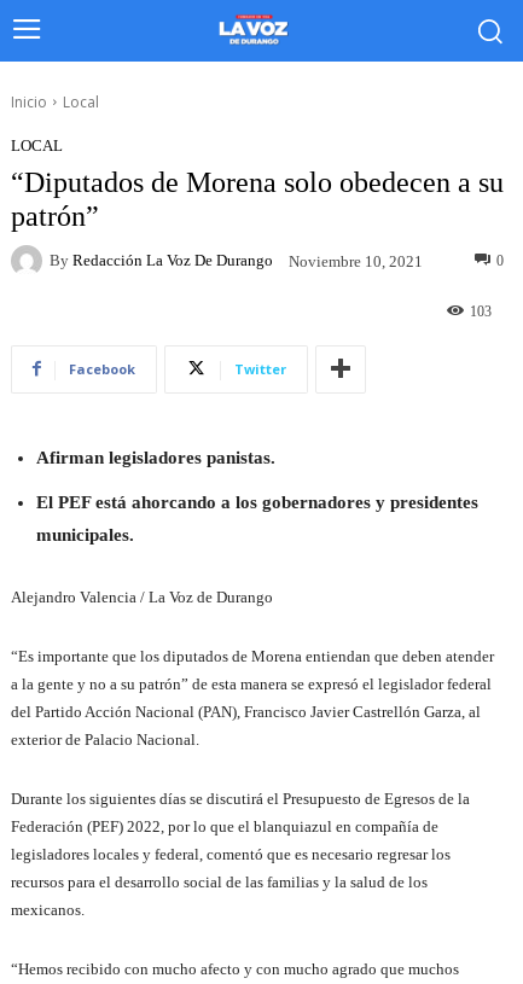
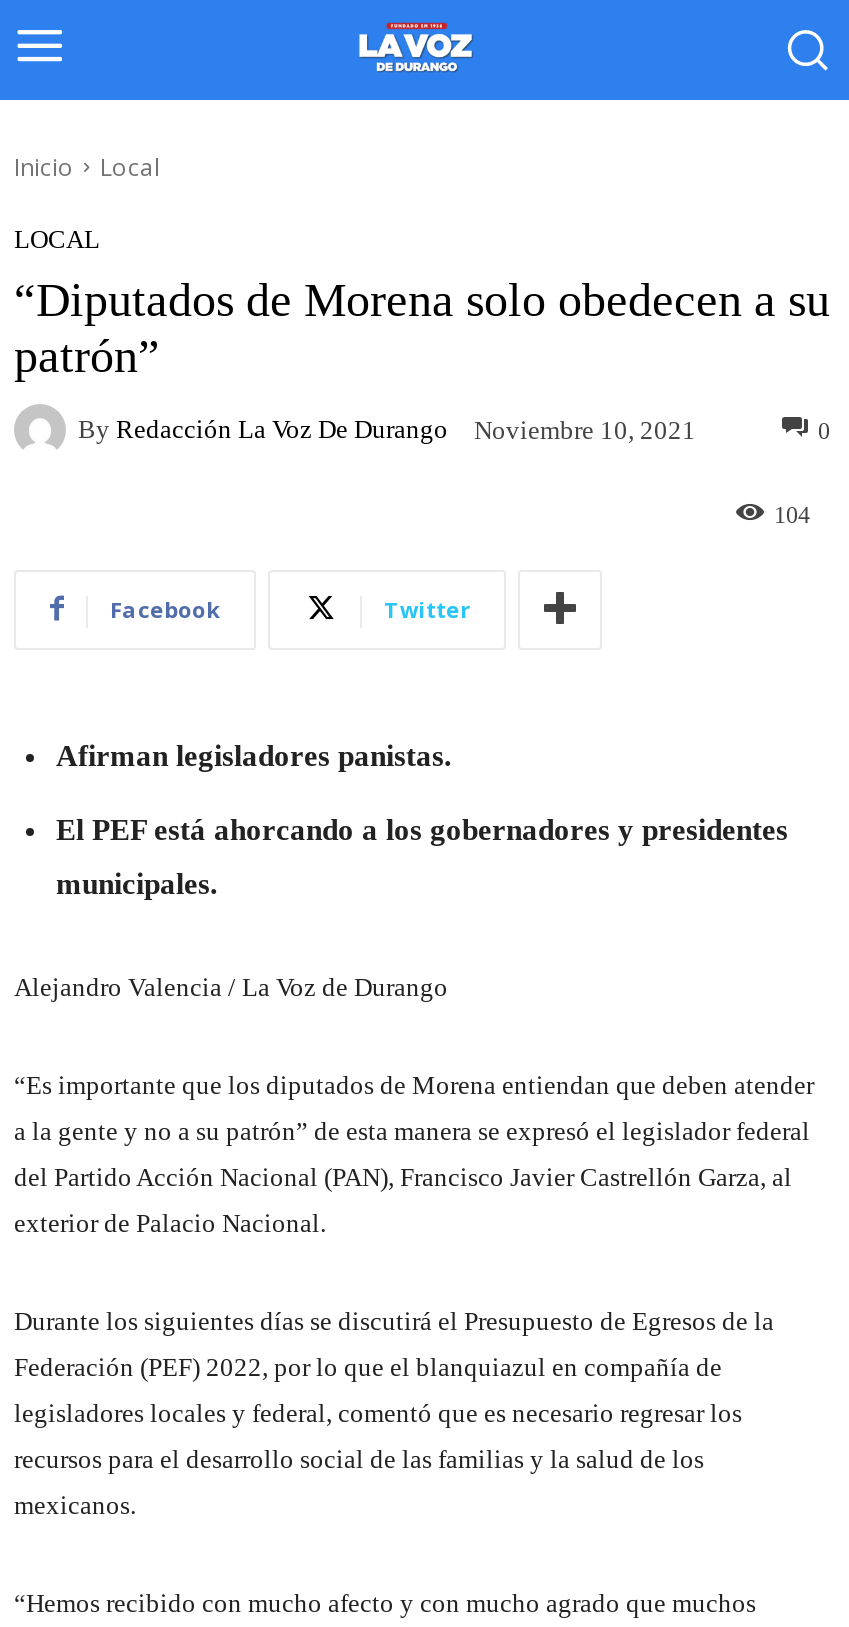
- 103
+ 104
